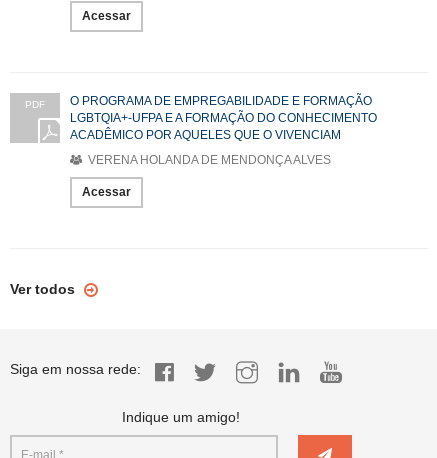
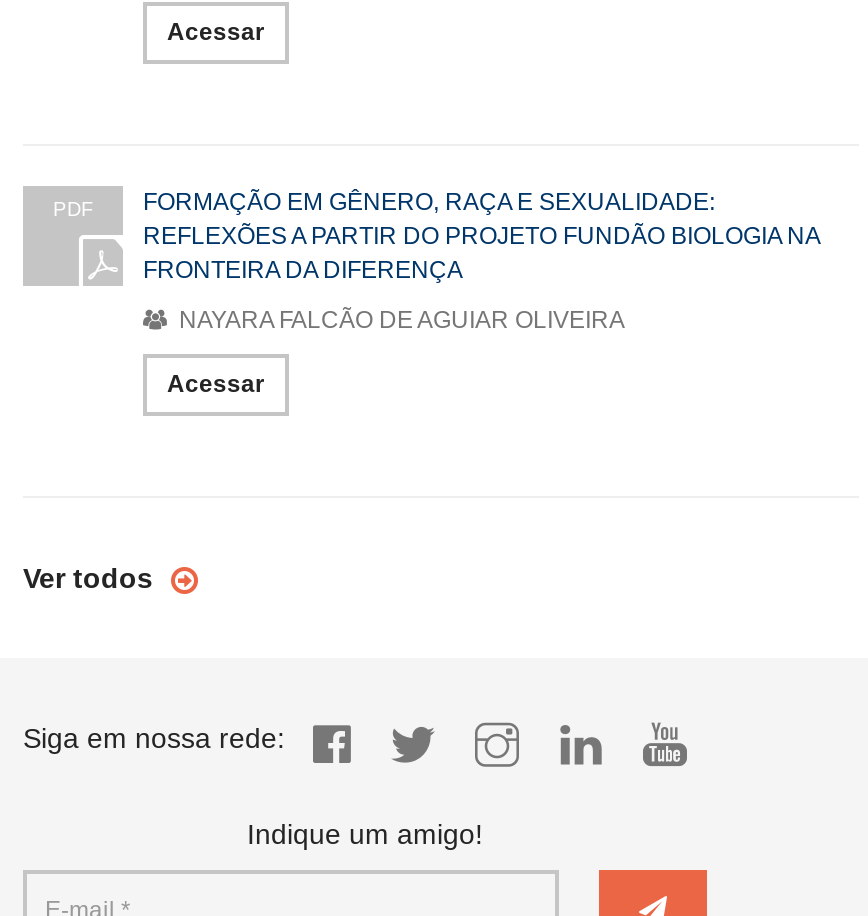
- O PROGRAMA DE EMPREGABILIDADE E FORMAÇÃO
- LGBTQIA+-UFPA E A FORMAÇÃO DO CONHECIMENTO
- ACADÊMICO POR AQUELES QUE O VIVENCIAM
+ FORMAÇÃO EM GÊNERO, RAÇA E SEXUALIDADE:
+ REFLEXÕES A PARTIR DO PROJETO FUNDÃO BIOLOGIA NA
+ FRONTEIRA DA DIFERENÇA

- VERENA HOLANDA DE MENDONÇA ALVES
+ NAYARA FALCÃO DE AGUIAR OLIVEIRA
